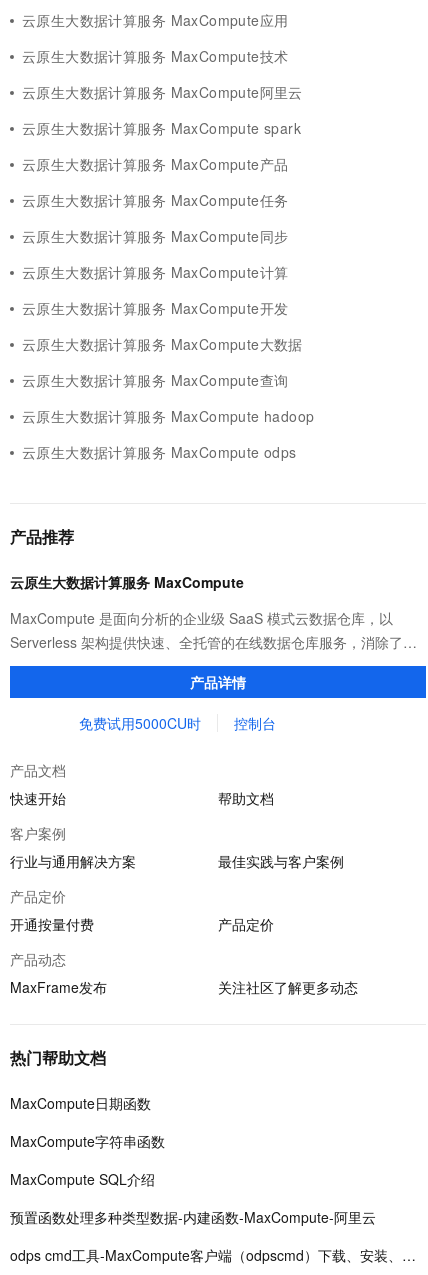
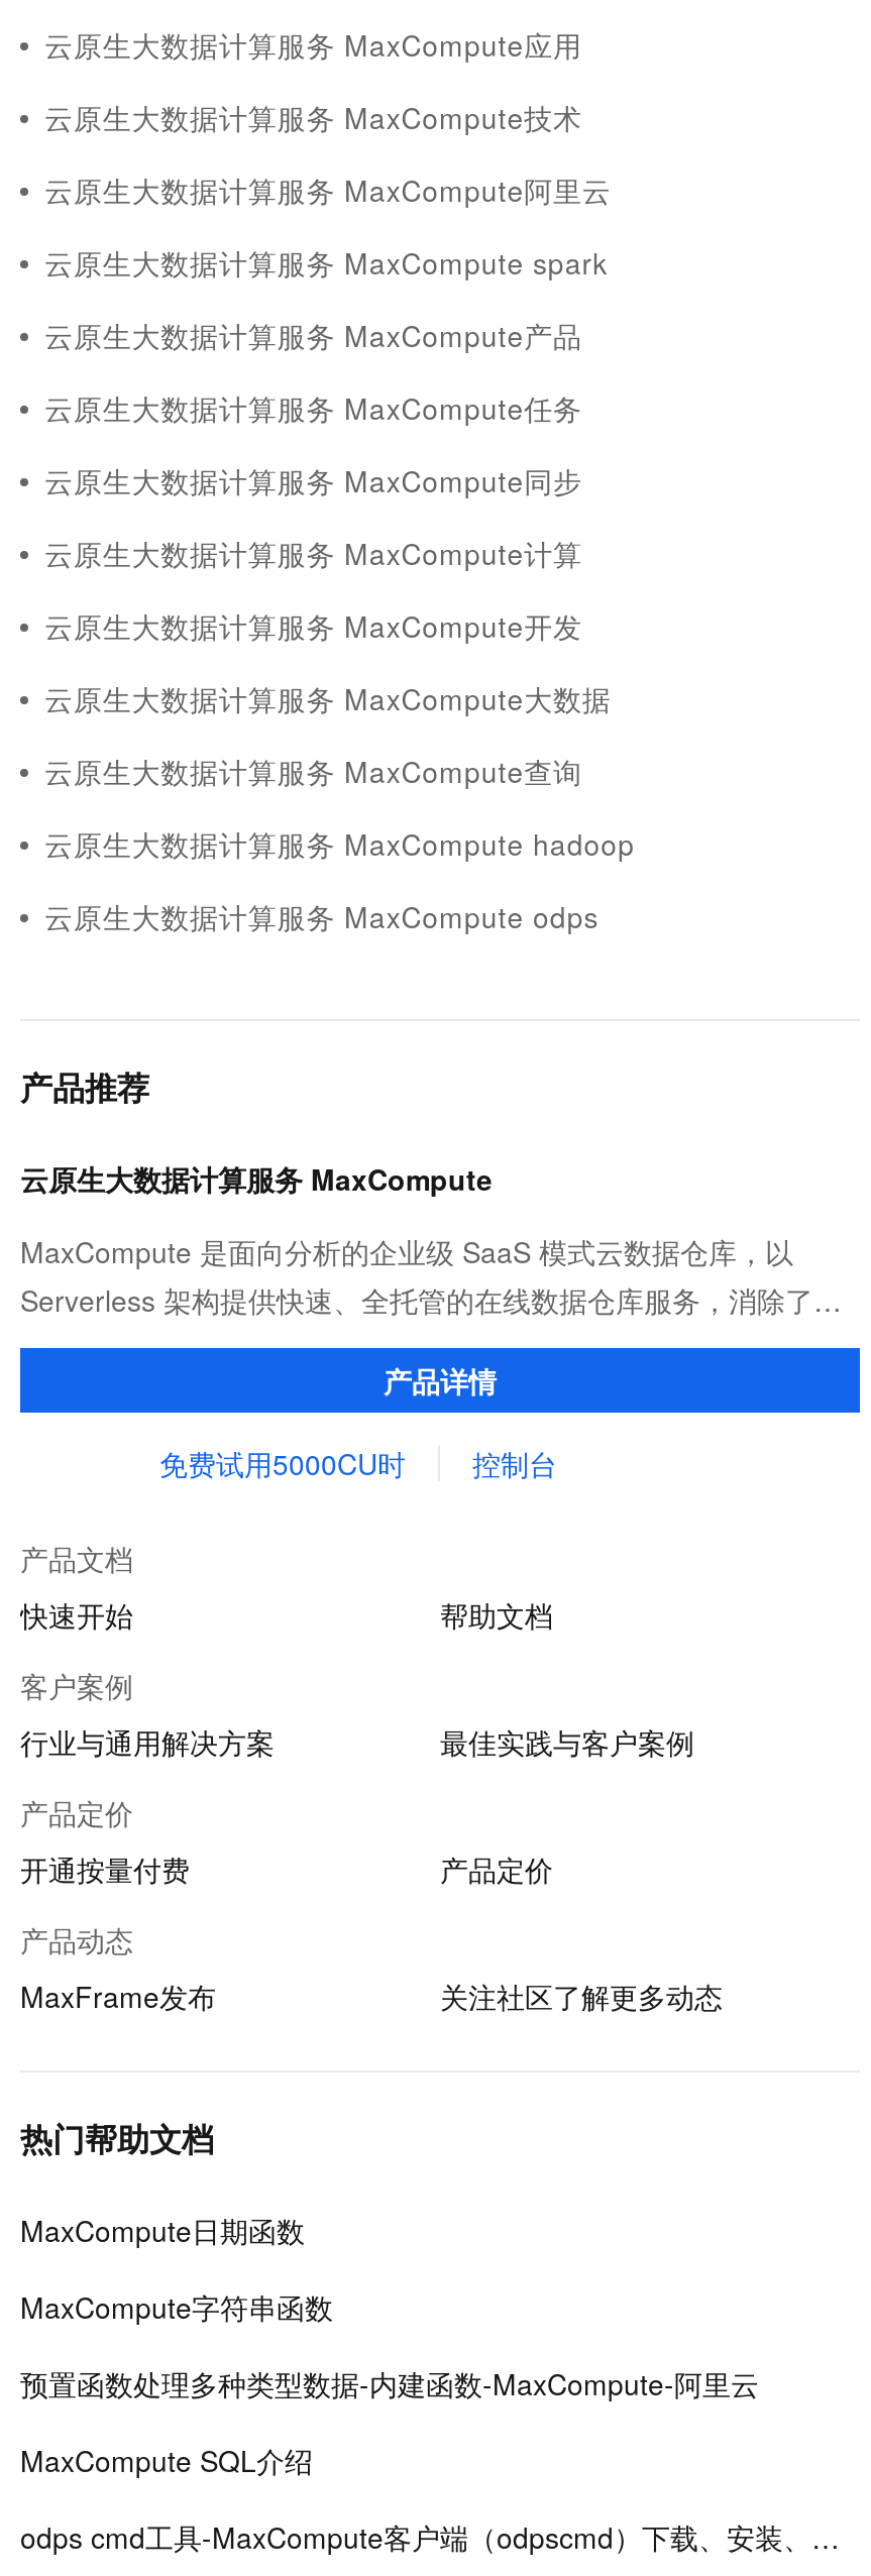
moved down: MaxCompute SQL介绍

moved up: 预置函数处理多种类型数据-内建函数-MaxCompute-阿里云
